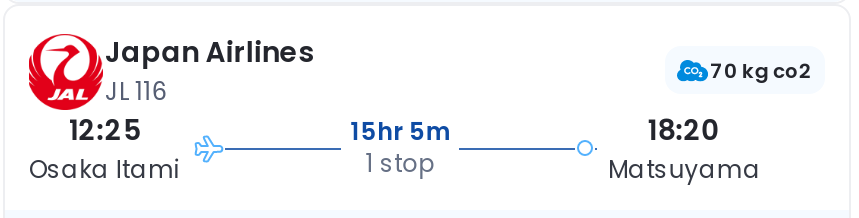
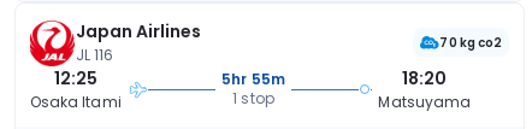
- 15hr 5m
+ 5hr 55m
